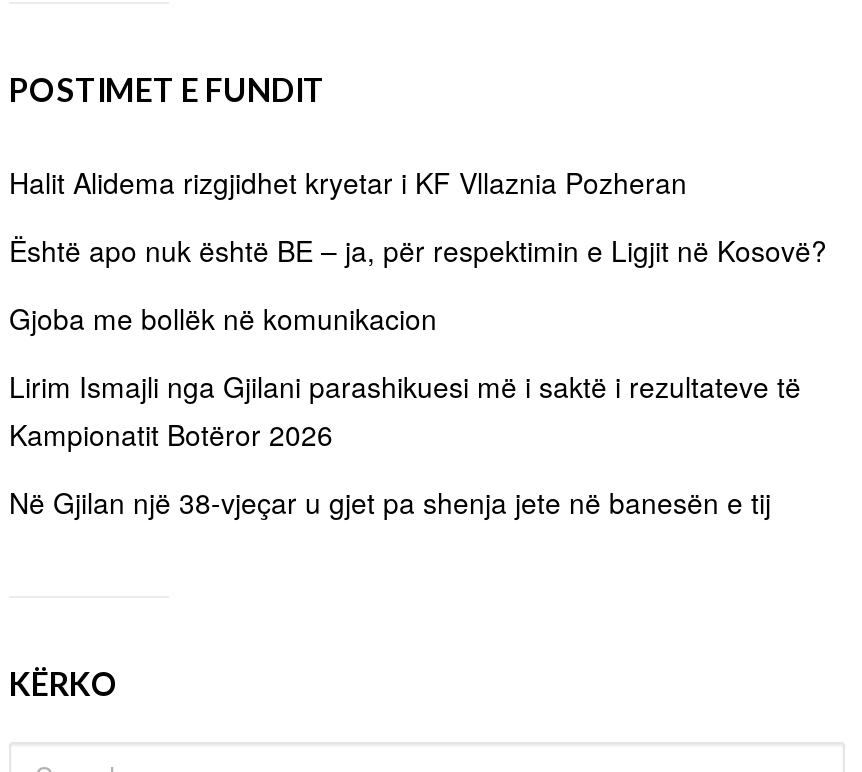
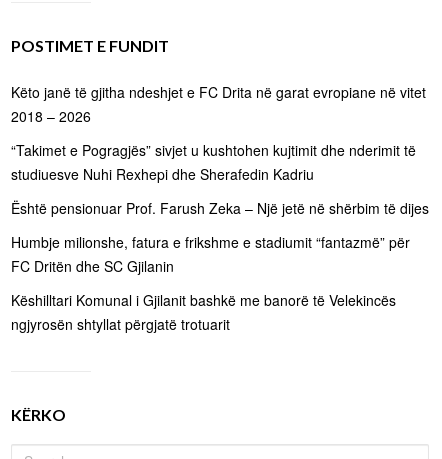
- Halit Alidema rizgjidhet kryetar i KF Vllaznia Pozheran
+ Këto janë të gjitha ndeshjet e FC Drita në garat evropiane në vitet
+ 2018 – 2026

- Është apo nuk është BE – ja, për respektimin e Ligjit në Kosovë?
+ “Takimet e Pogragjës” sivjet u kushtohen kujtimit dhe nderimit të
+ studiuesve Nuhi Rexhepi dhe Sherafedin Kadriu

- Gjoba me bollëk në komunikacion
+ Është pensionuar Prof. Farush Zeka – Një jetë në shërbim të dijes

- Lirim Ismajli nga Gjilani parashikuesi më i saktë i rezultateve të
- Kampionatit Botëror 2026
+ Humbje milionshe, fatura e frikshme e stadiumit “fantazmë” për
+ FC Dritën dhe SC Gjilanin

- Në Gjilan një 38-vjeçar u gjet pa shenja jete në banesën e tij
+ Këshilltari Komunal i Gjilanit bashkë me banorë të Velekincës
+ ngjyrosën shtyllat përgjatë trotuarit
